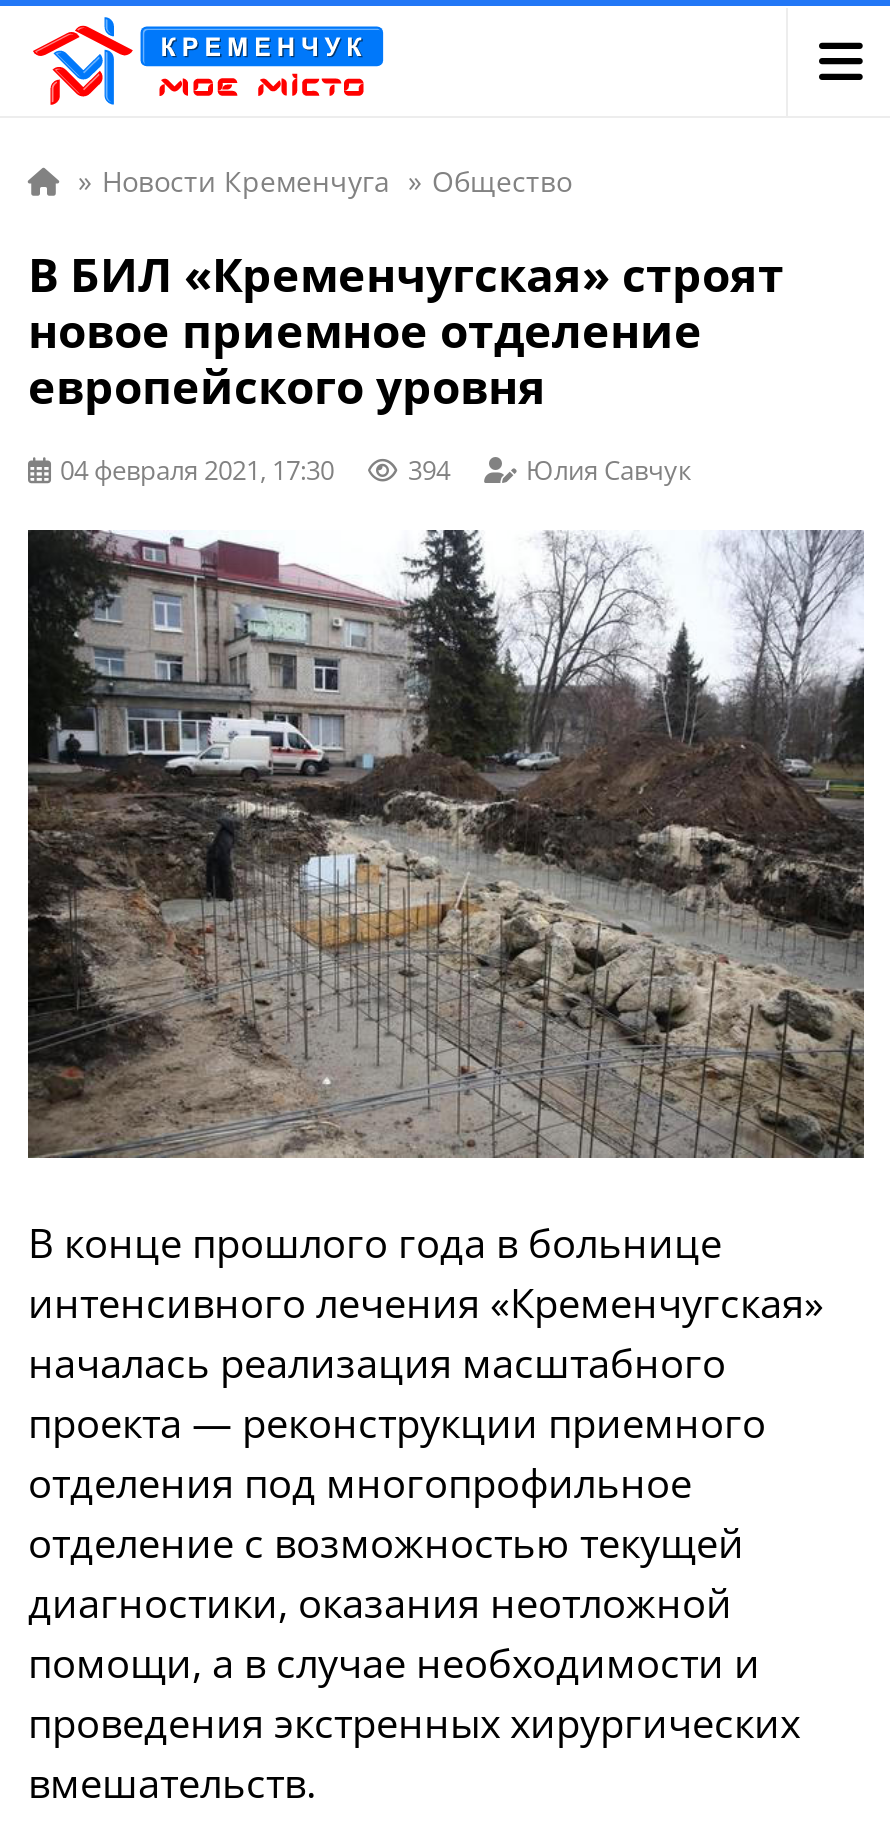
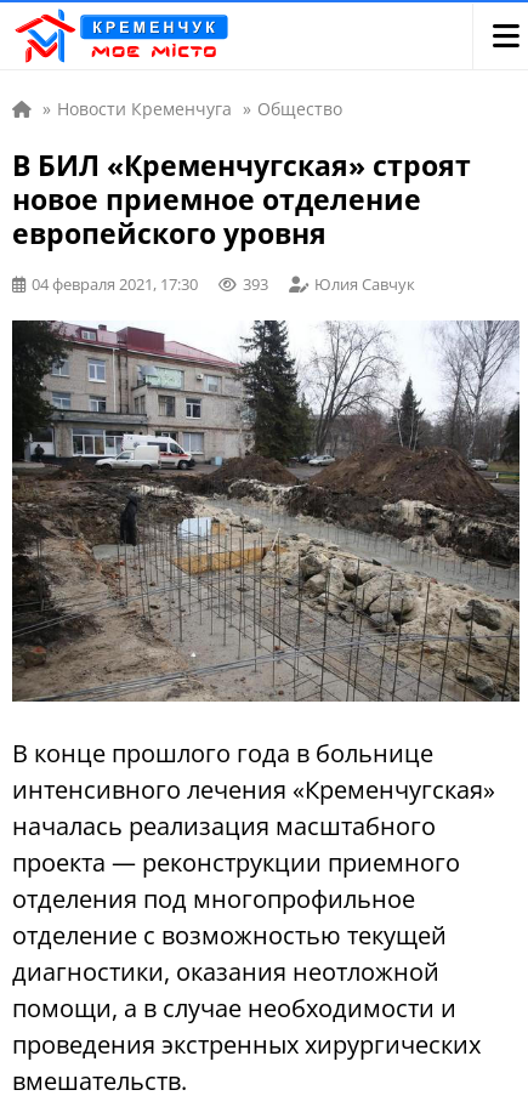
- 394
+ 393
